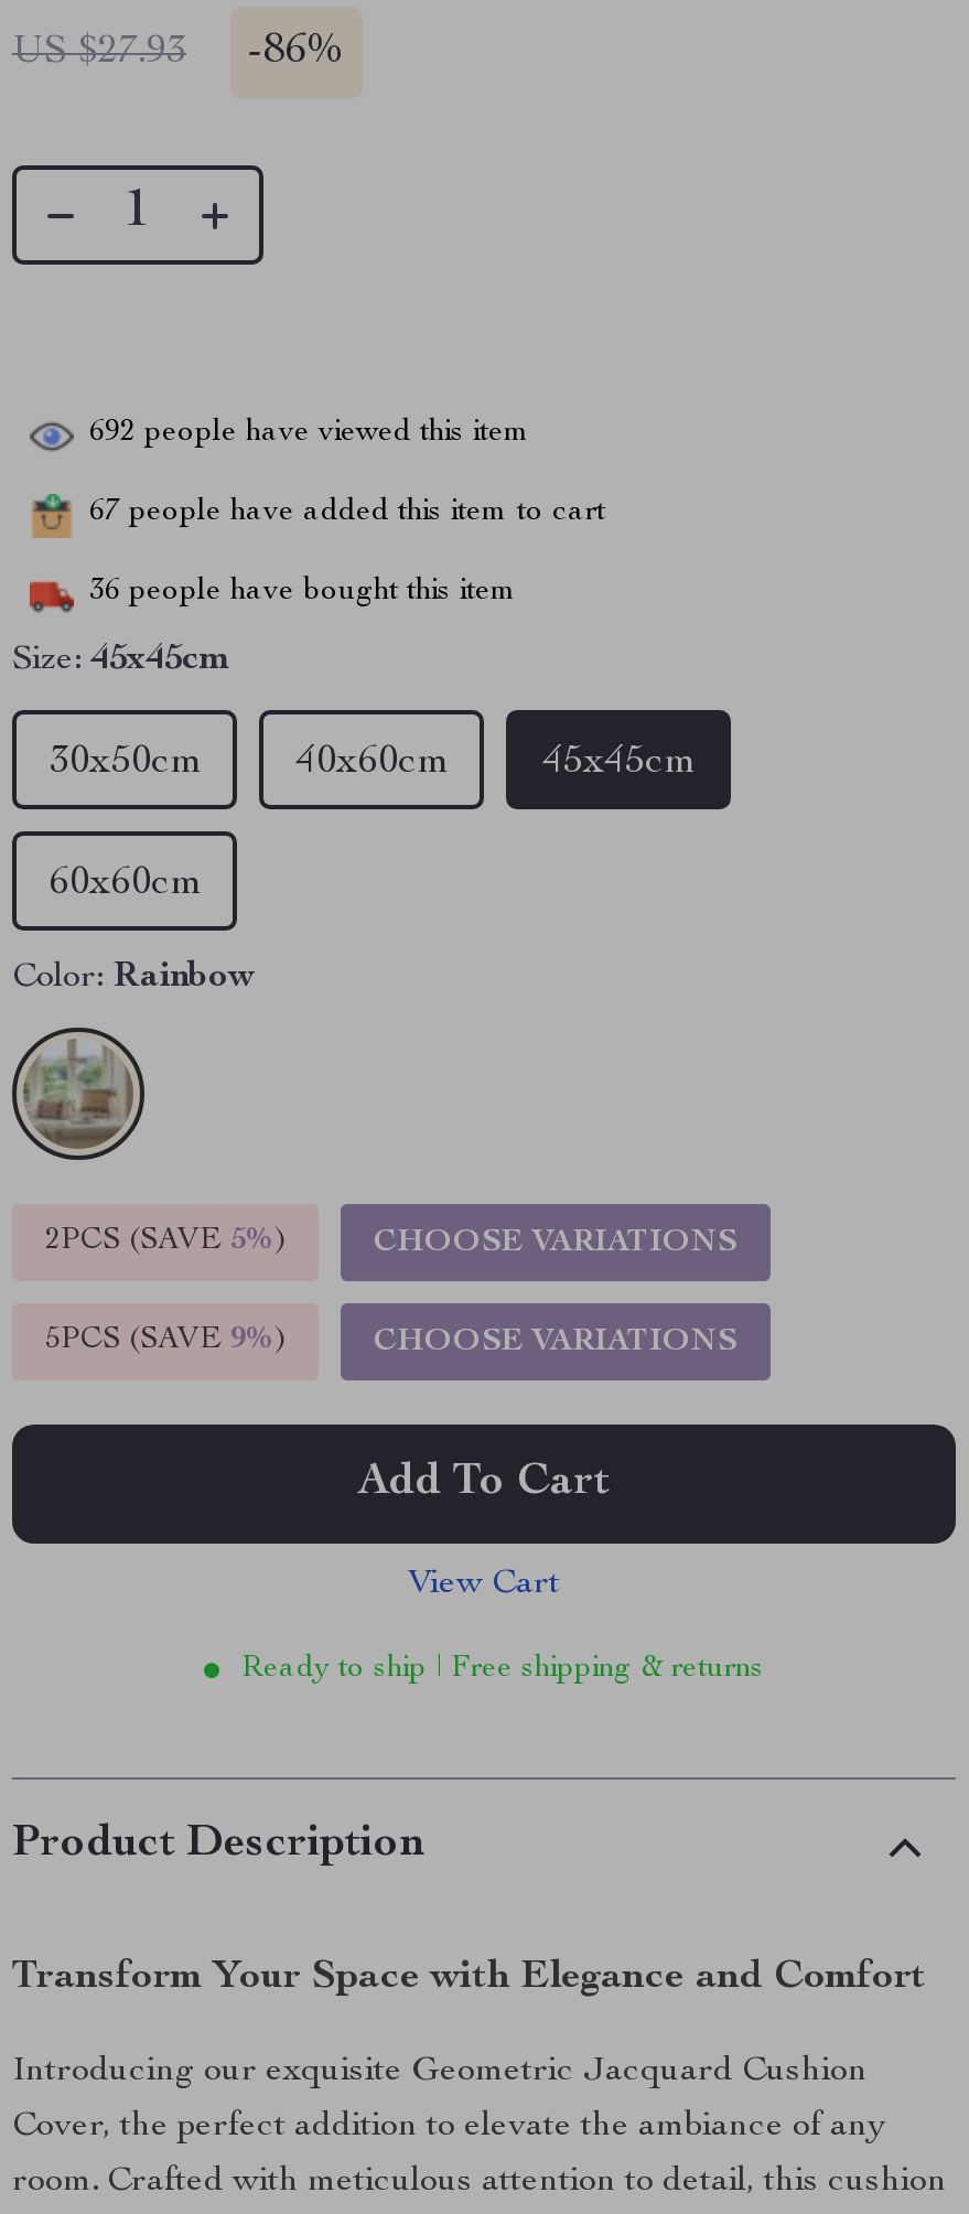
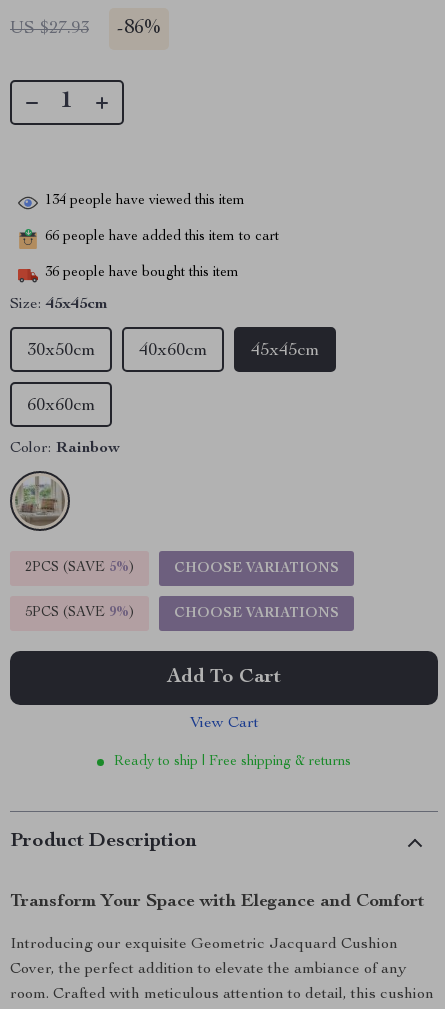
- 692 people have viewed this item
+ 134 people have viewed this item

- 67 people have added this item to cart
+ 66 people have added this item to cart
